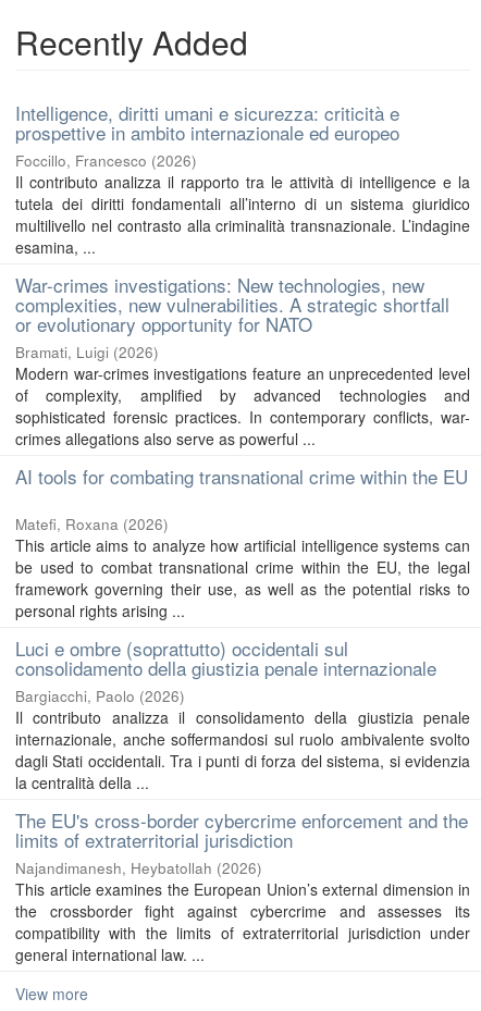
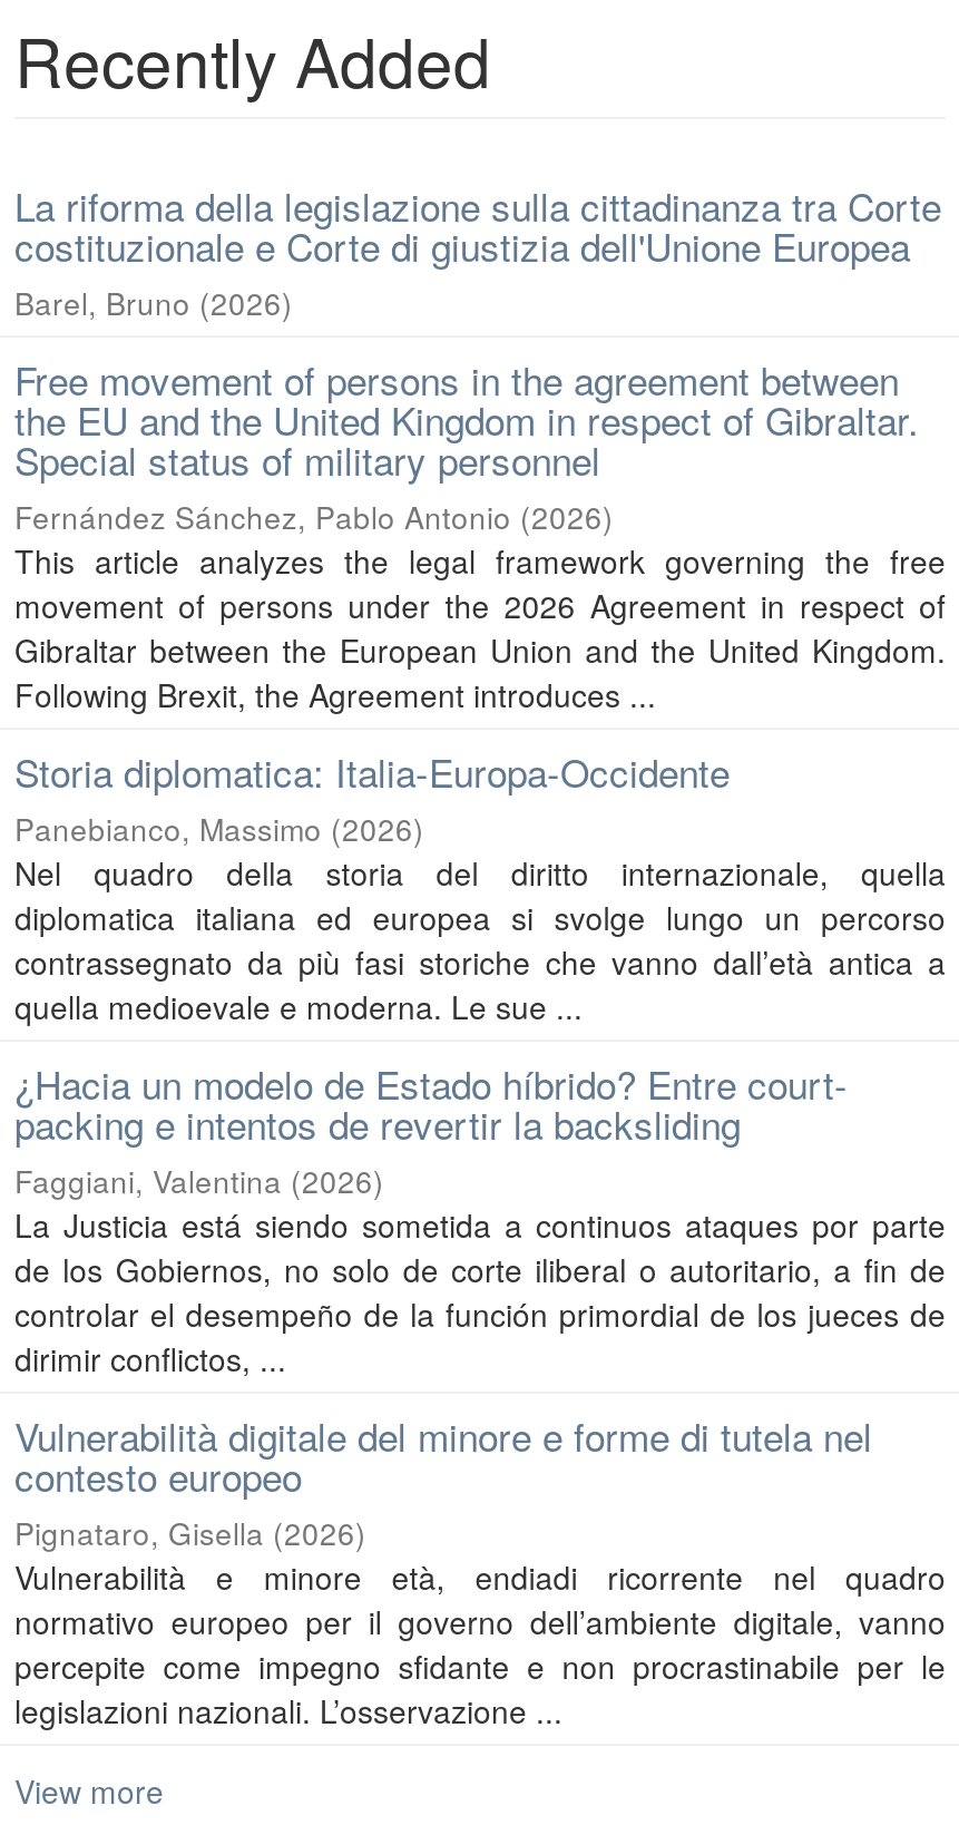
- Intelligence, diritti umani e sicurezza: criticità e
- prospettive in ambito internazionale ed europeo
- Foccillo, Francesco (2026)
- Il contributo analizza il rapporto tra le attività di intelligence e la
- tutela dei diritti fondamentali all’interno di un sistema giuridico
- multilivello nel contrasto alla criminalità transnazionale. L’indagine
- esamina, ...
- War-crimes investigations: New technologies, new
- complexities, new vulnerabilities. A strategic shortfall
- or evolutionary opportunity for NATO
- Bramati, Luigi (2026)
- Modern war-crimes investigations feature an unprecedented level
- of complexity, amplified by advanced technologies and
- sophisticated forensic practices. In contemporary conflicts, war-
- crimes allegations also serve as powerful ...
- AI tools for combating transnational crime within the EU
- Matefi, Roxana (2026)
- This article aims to analyze how artificial intelligence systems can
- be used to combat transnational crime within the EU, the legal
- framework governing their use, as well as the potential risks to
- personal rights arising ...
- Luci e ombre (soprattutto) occidentali sul
- consolidamento della giustizia penale internazionale
- Bargiacchi, Paolo (2026)
- Il contributo analizza il consolidamento della giustizia penale
- internazionale, anche soffermandosi sul ruolo ambivalente svolto
- dagli Stati occidentali. Tra i punti di forza del sistema, si evidenzia
- la centralità della ...
- The EU's cross-border cybercrime enforcement and the
- limits of extraterritorial jurisdiction
- Najandimanesh, Heybatollah (2026)
- This article examines the European Union’s external dimension in
- the crossborder fight against cybercrime and assesses its
- compatibility with the limits of extraterritorial jurisdiction under
- general international law. ...
+ La riforma della legislazione sulla cittadinanza tra Corte
+ costituzionale e Corte di giustizia dell'Unione Europea
+ Barel, Bruno (2026)
+ Free movement of persons in the agreement between
+ the EU and the United Kingdom in respect of Gibraltar.
+ Special status of military personnel
+ Fernández Sánchez, Pablo Antonio (2026)
+ This article analyzes the legal framework governing the free
+ movement of persons under the 2026 Agreement in respect of
+ Gibraltar between the European Union and the United Kingdom.
+ Following Brexit, the Agreement introduces ...
+ Storia diplomatica: Italia-Europa-Occidente
+ Panebianco, Massimo (2026)
+ Nel quadro della storia del diritto internazionale, quella
+ diplomatica italiana ed europea si svolge lungo un percorso
+ contrassegnato da più fasi storiche che vanno dall’età antica a
+ quella medioevale e moderna. Le sue ...
+ ¿Hacia un modelo de Estado híbrido? Entre court-
+ packing e intentos de revertir la backsliding
+ Faggiani, Valentina (2026)
+ La Justicia está siendo sometida a continuos ataques por parte
+ de los Gobiernos, no solo de corte iliberal o autoritario, a fin de
+ controlar el desempeño de la función primordial de los jueces de
+ dirimir conflictos, ...
+ Vulnerabilità digitale del minore e forme di tutela nel
+ contesto europeo
+ Pignataro, Gisella (2026)
+ Vulnerabilità e minore età, endiadi ricorrente nel quadro
+ normativo europeo per il governo dell’ambiente digitale, vanno
+ percepite come impegno sfidante e non procrastinabile per le
+ legislazioni nazionali. L’osservazione ...
